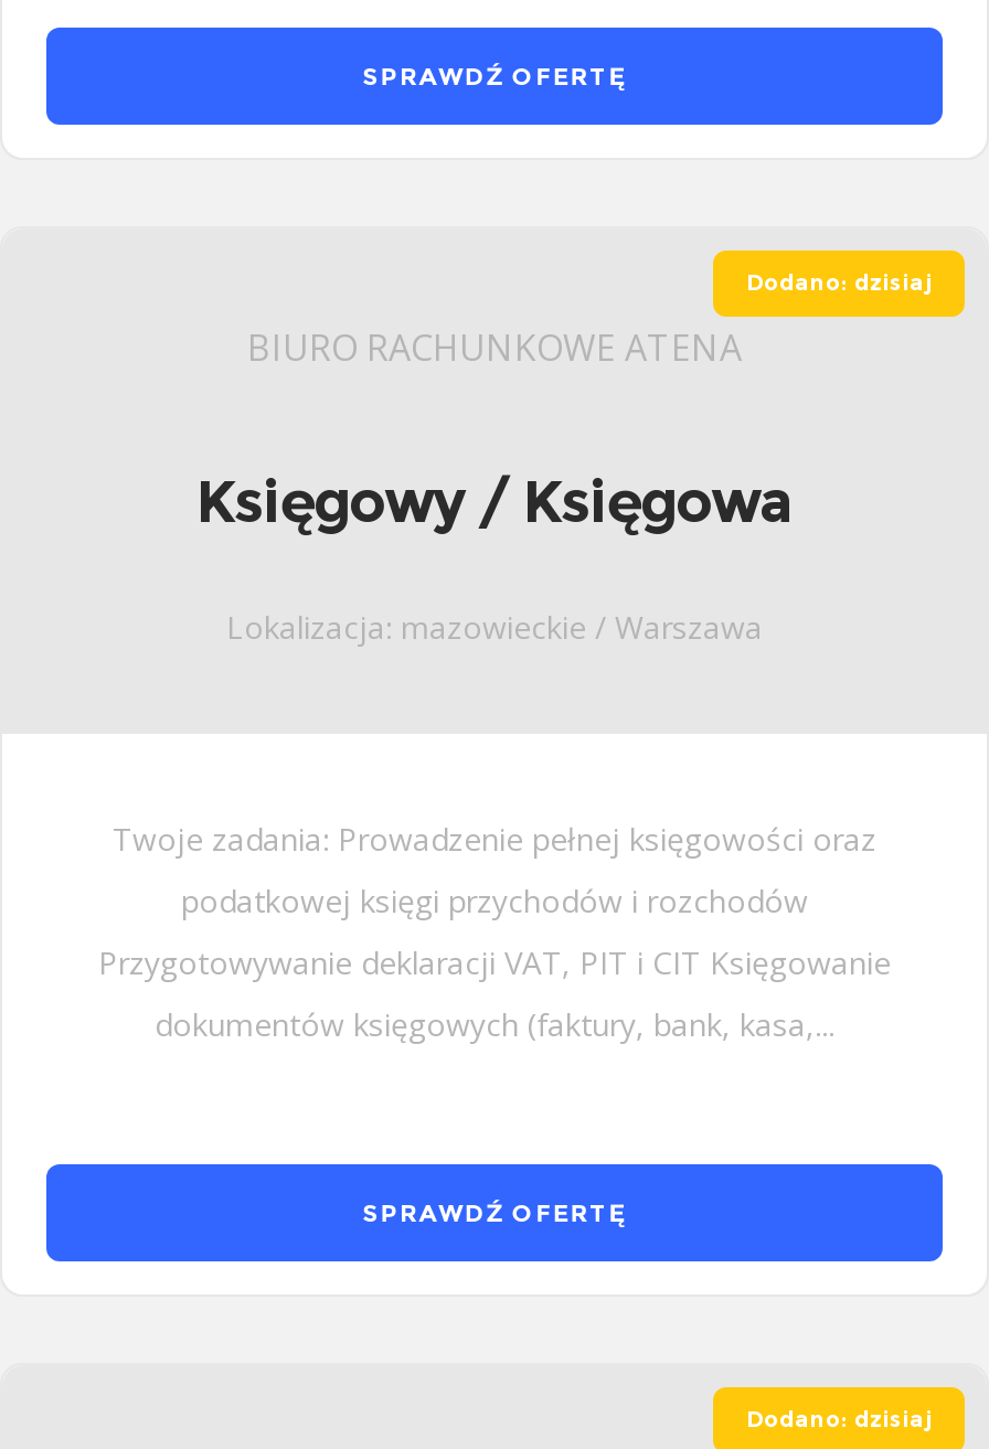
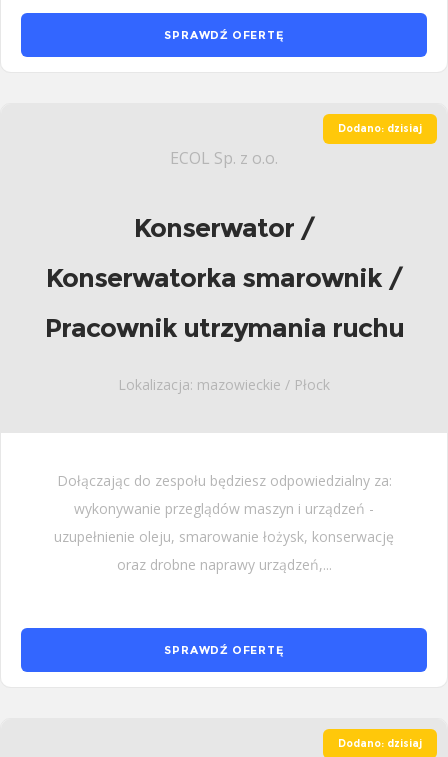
- BIURO RACHUNKOWE ATENA
- Księgowy / Księgowa
- Lokalizacja: mazowieckie / Warszawa
+ ECOL Sp. z o.o.
+ Konserwator /
+ Konserwatorka smarownik /
+ Pracownik utrzymania ruchu
+ Lokalizacja: mazowieckie / Płock

- Twoje zadania: Prowadzenie pełnej księgowości oraz
- podatkowej księgi przychodów i rozchodów
- Przygotowywanie deklaracji VAT, PIT i CIT Księgowanie
- dokumentów księgowych (faktury, bank, kasa,...
+ Dołączając do zespołu będziesz odpowiedzialny za:
+ wykonywanie przeglądów maszyn i urządzeń -
+ uzupełnienie oleju, smarowanie łożysk, konserwację
+ oraz drobne naprawy urządzeń,...
